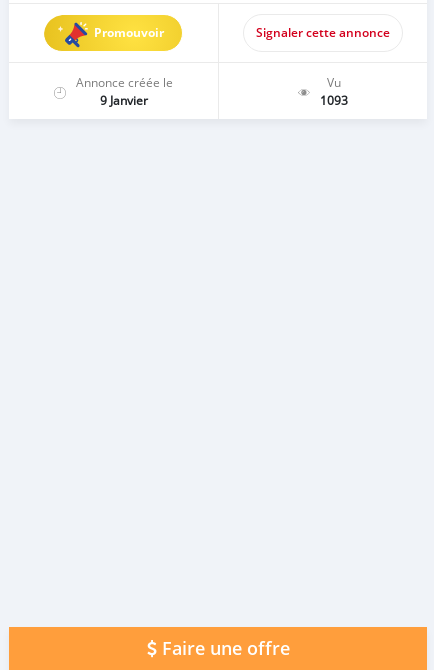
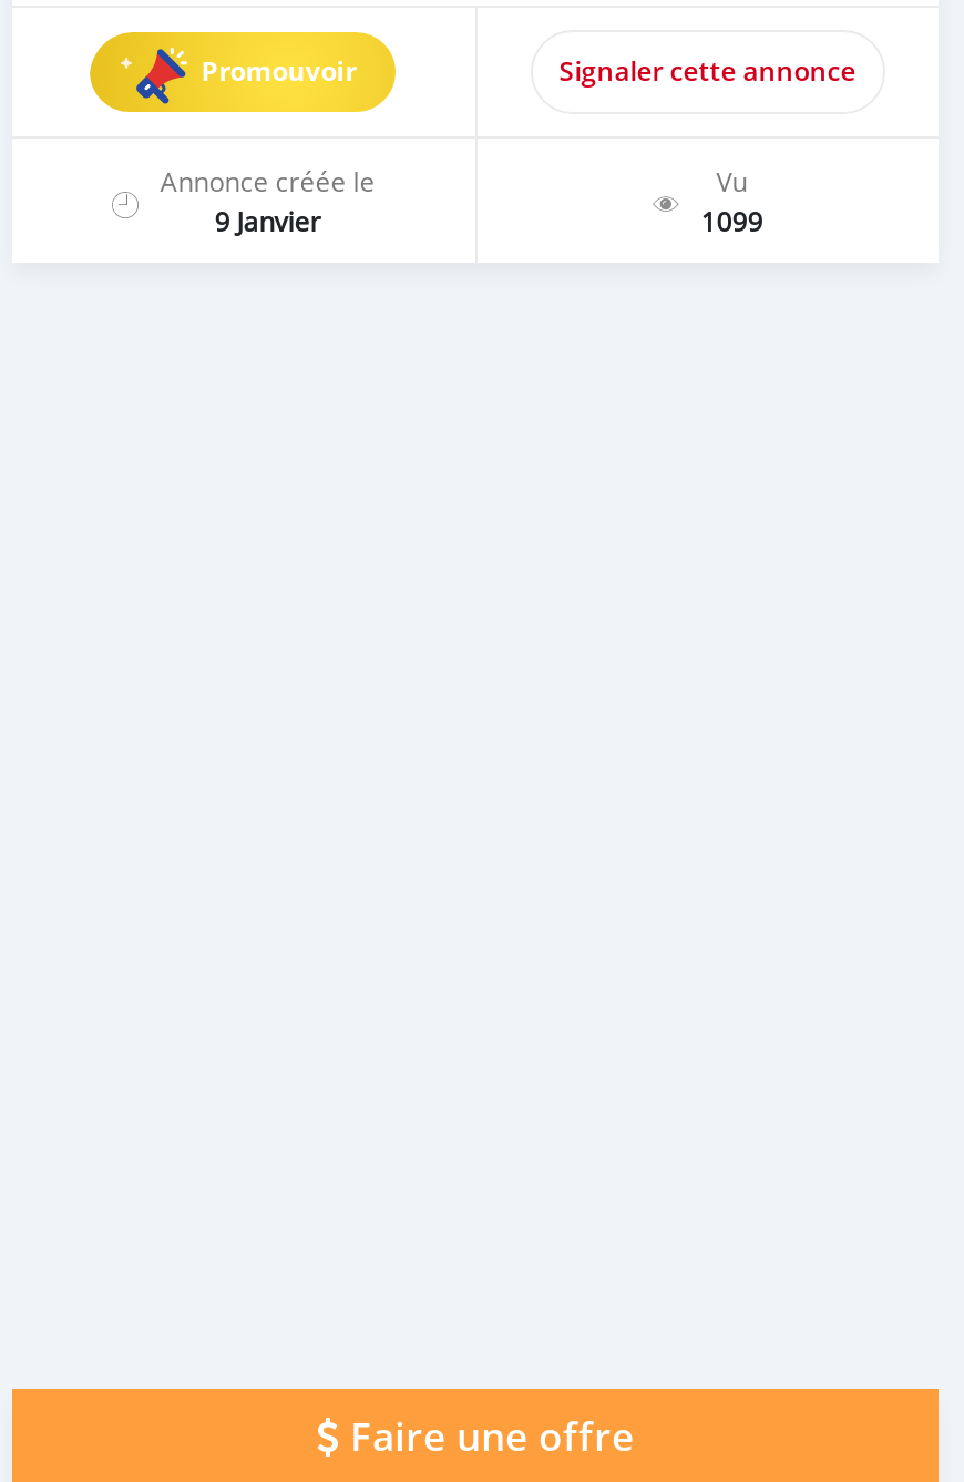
- 1093
+ 1099
